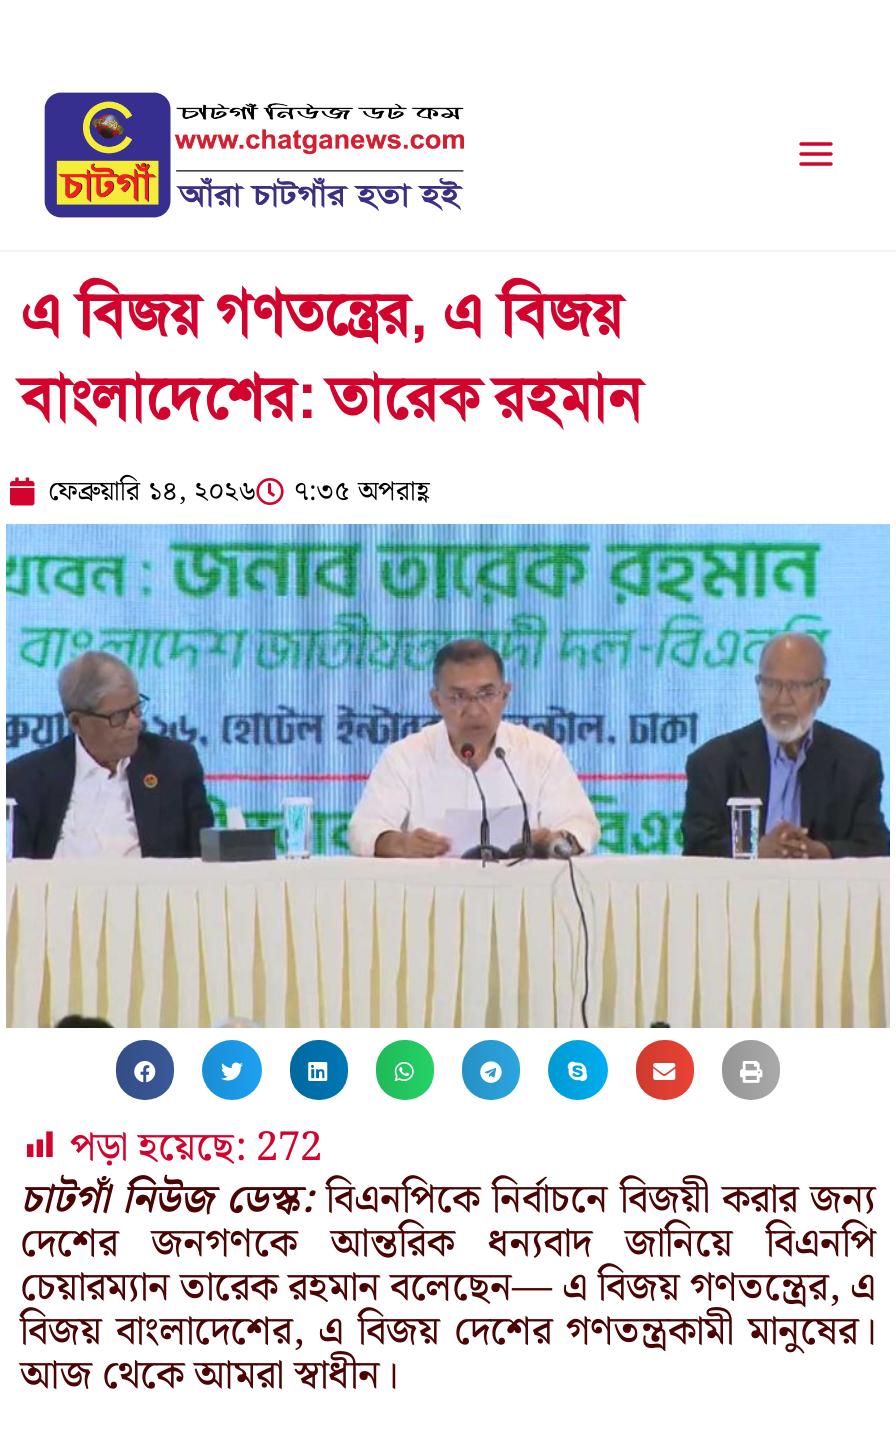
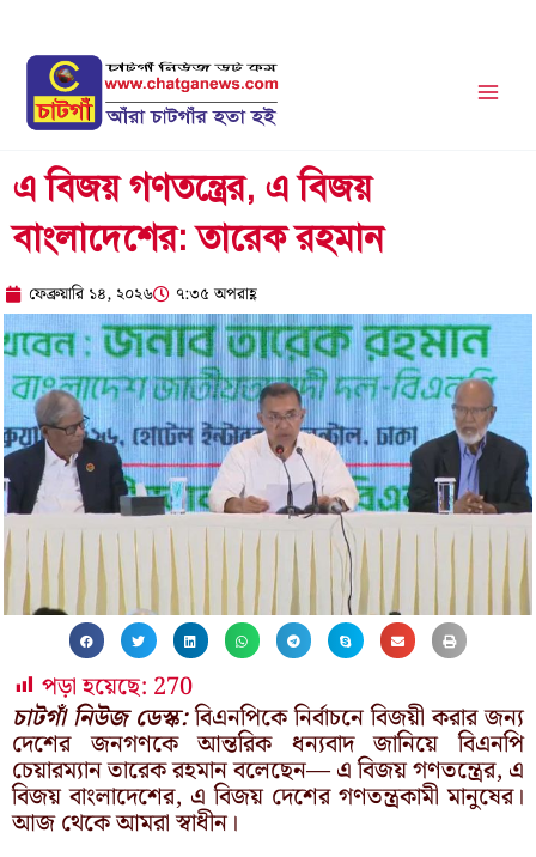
- পড়া হয়েছে: 272
+ পড়া হয়েছে: 270
